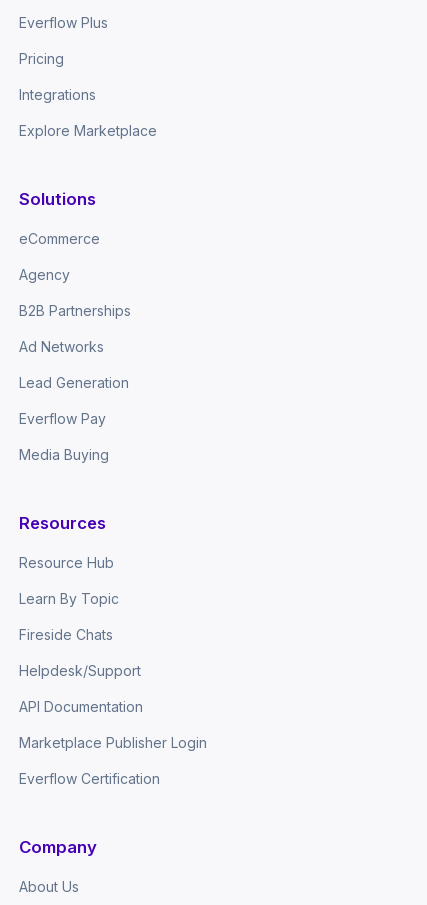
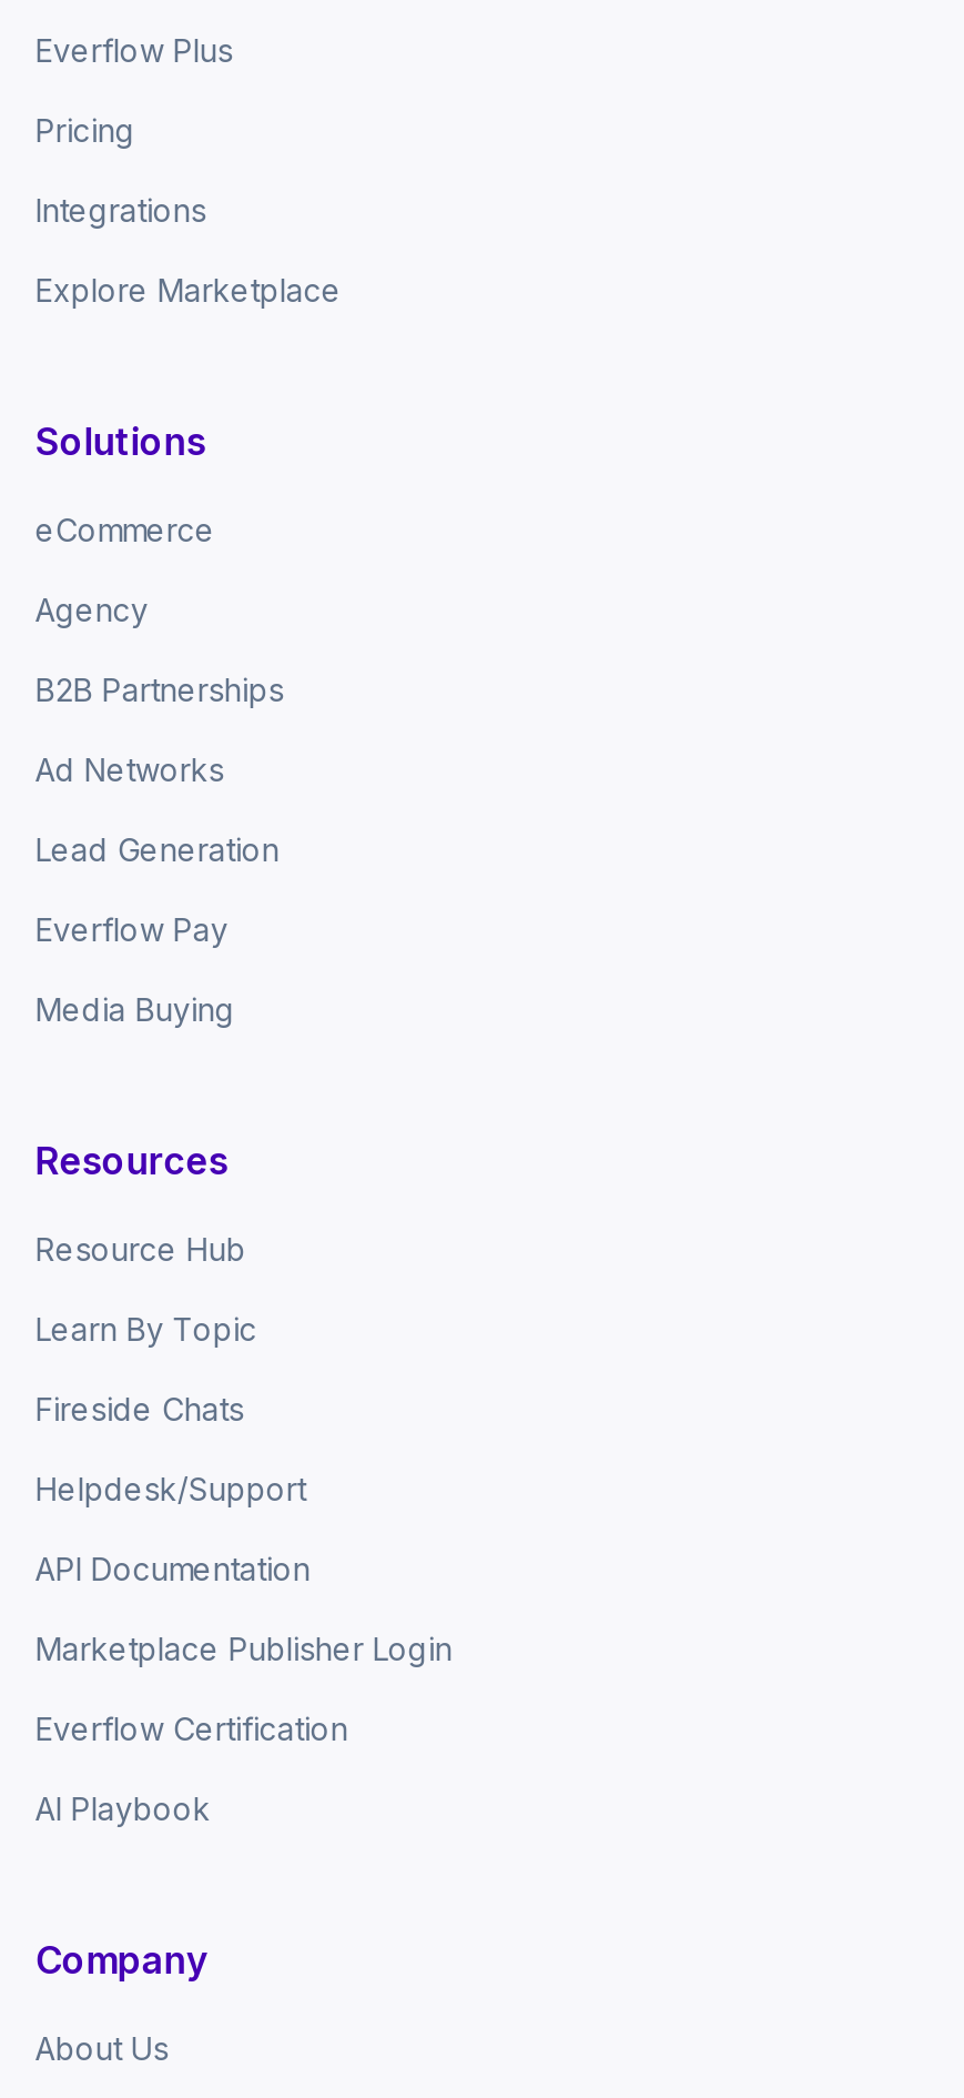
+ AI Playbook
